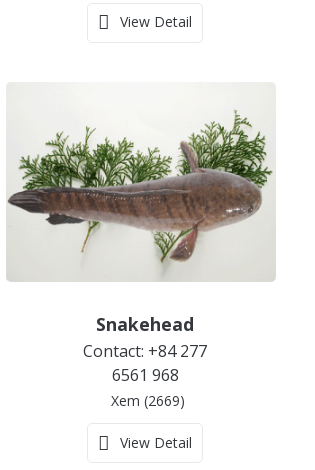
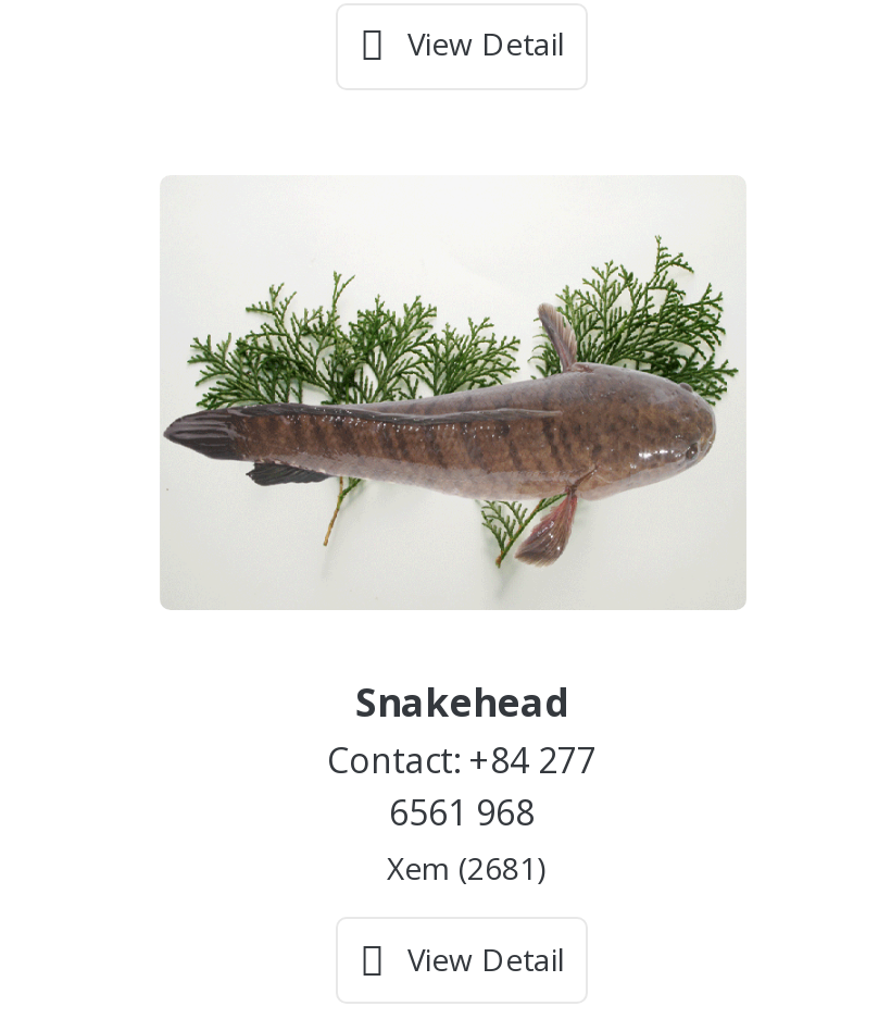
- Xem (2669)
+ Xem (2681)
